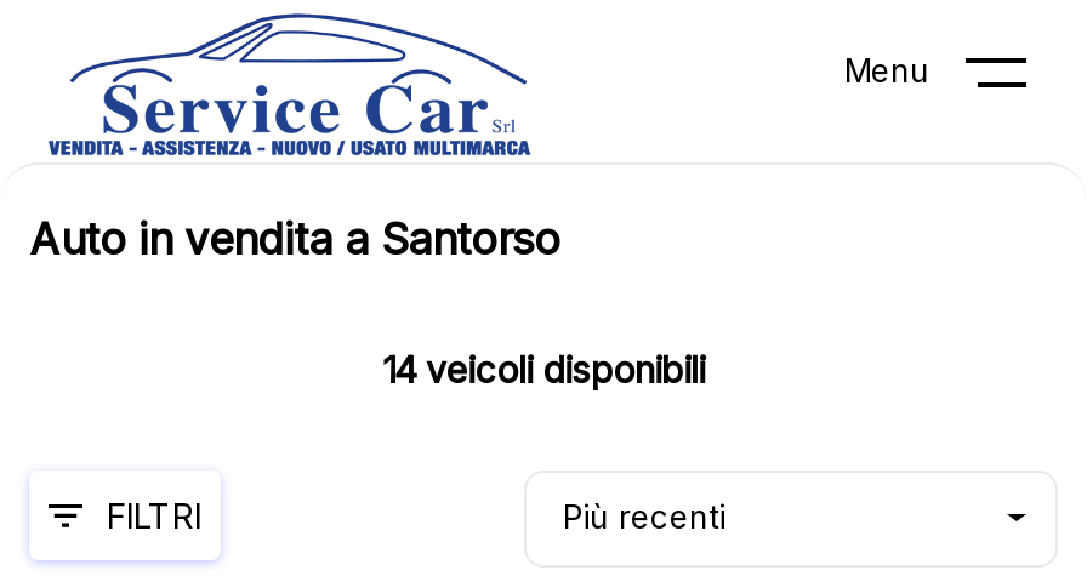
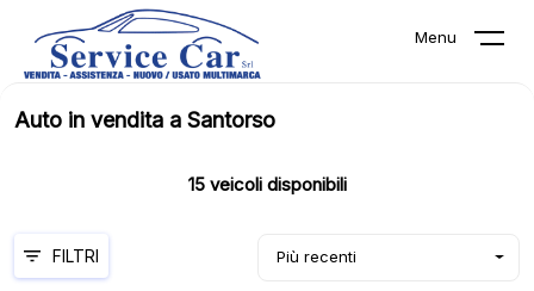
- 14 veicoli disponibili
+ 15 veicoli disponibili
